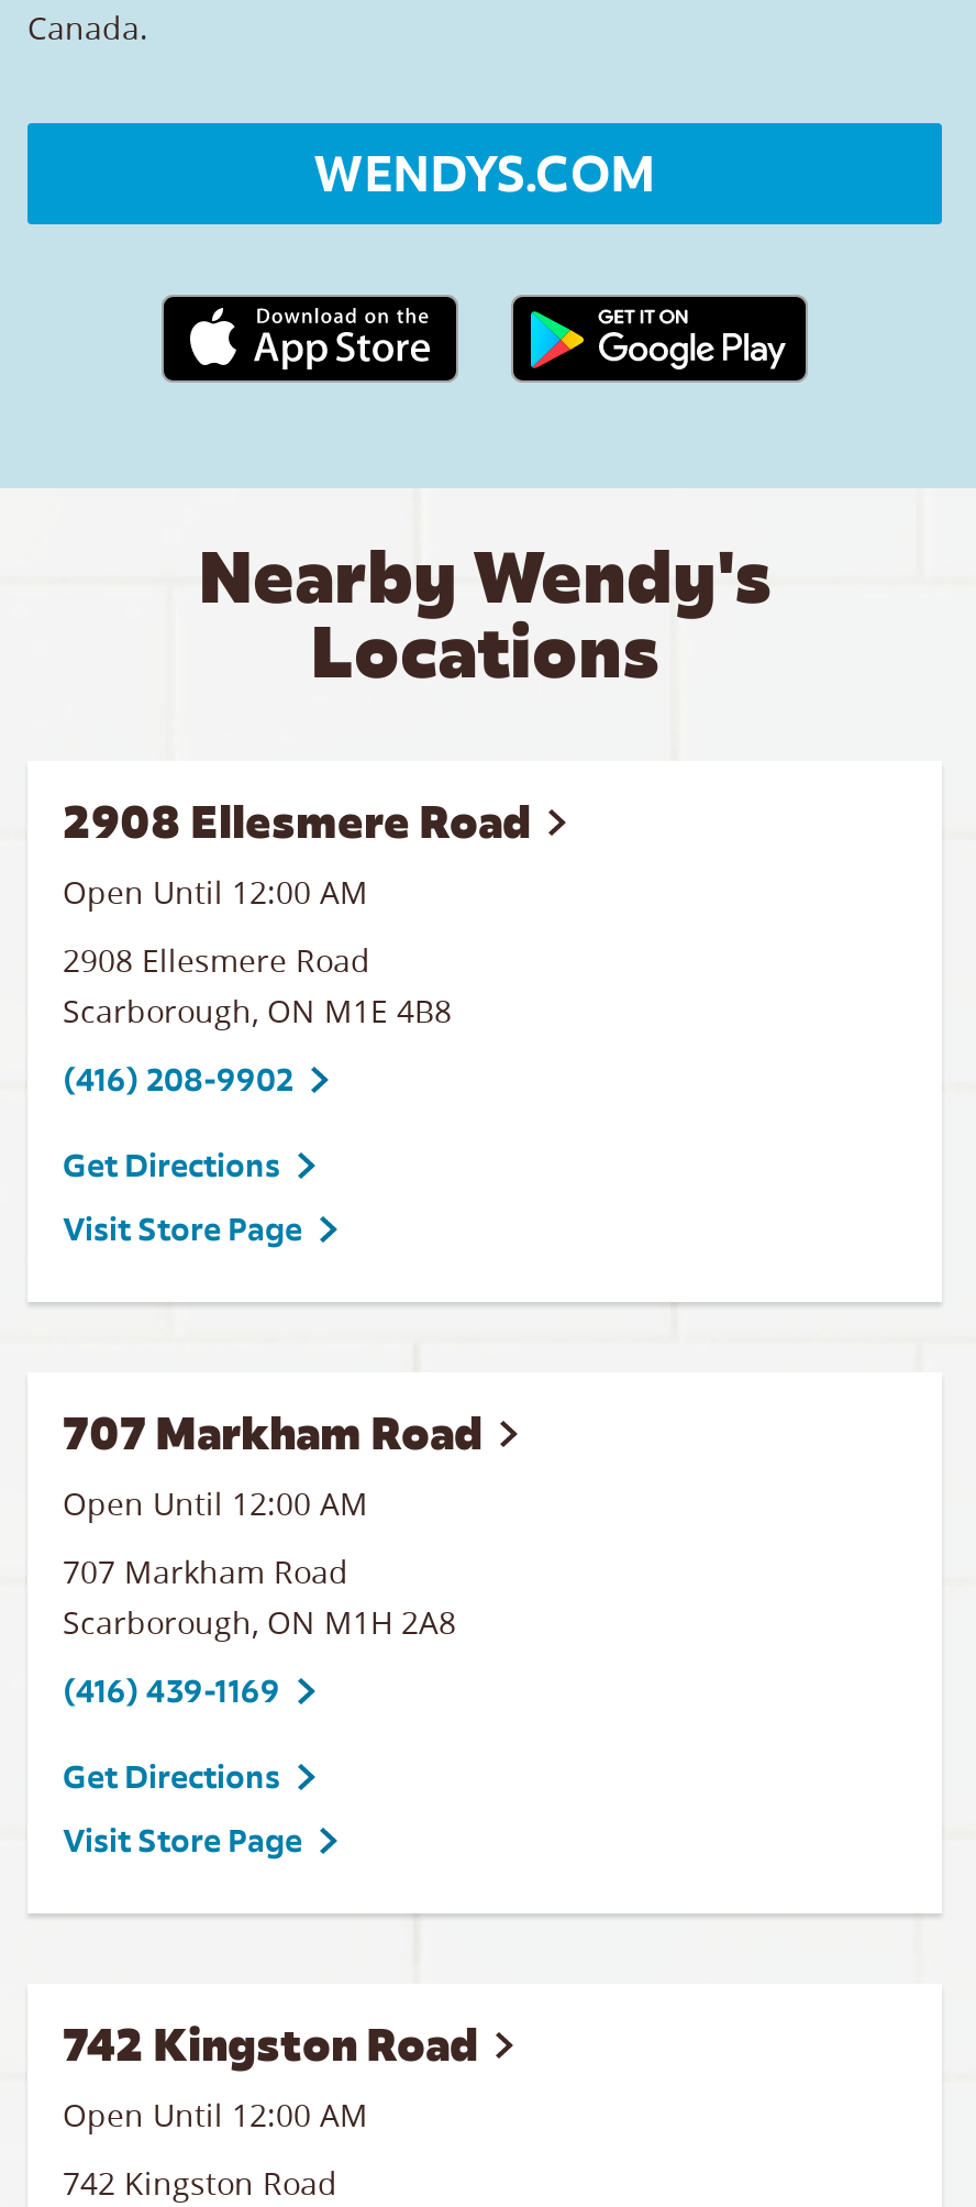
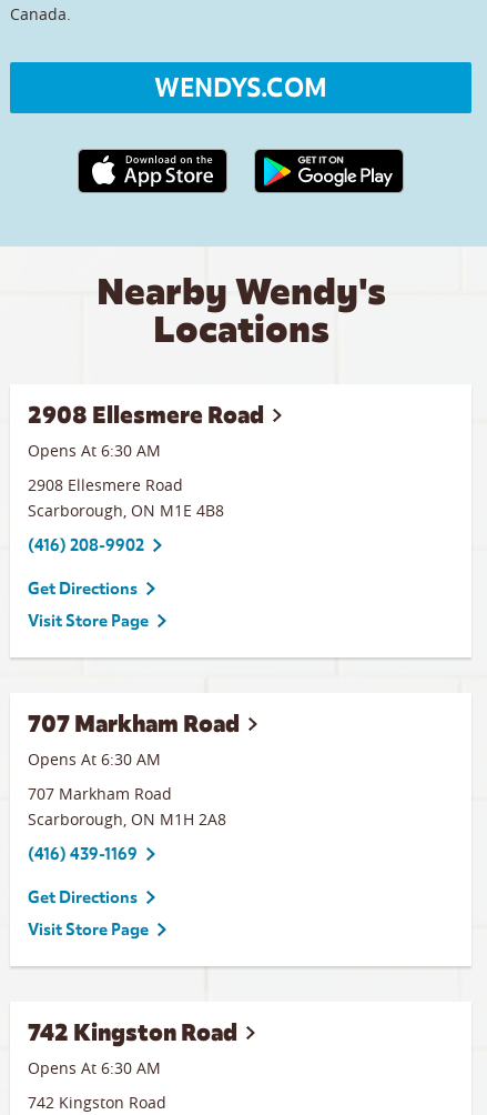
- Open Until 12:00 AM
+ Opens At 6:30 AM

- Open Until 12:00 AM
+ Opens At 6:30 AM

- Open Until 12:00 AM
+ Opens At 6:30 AM
